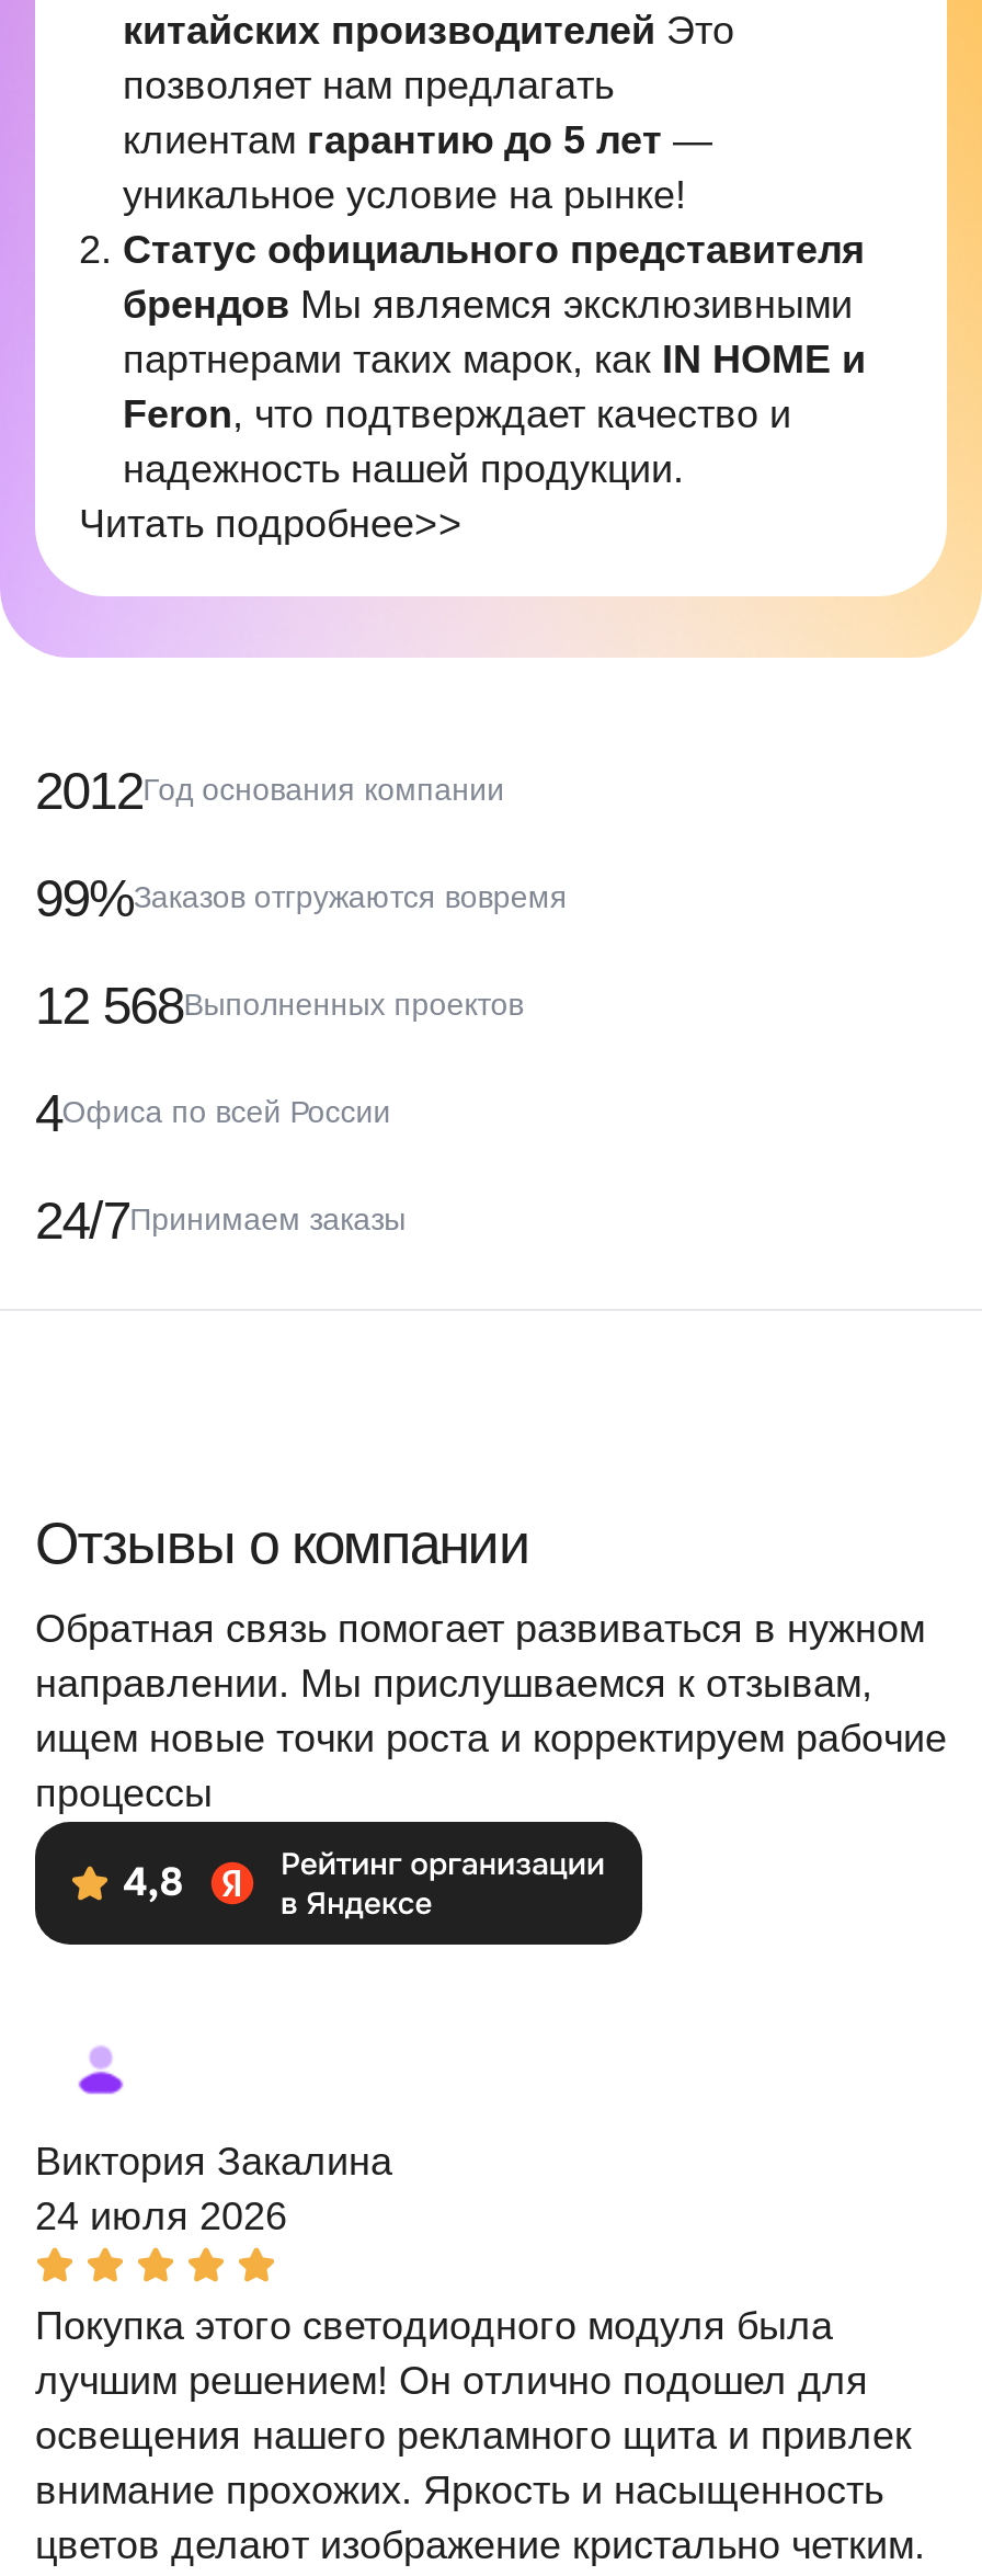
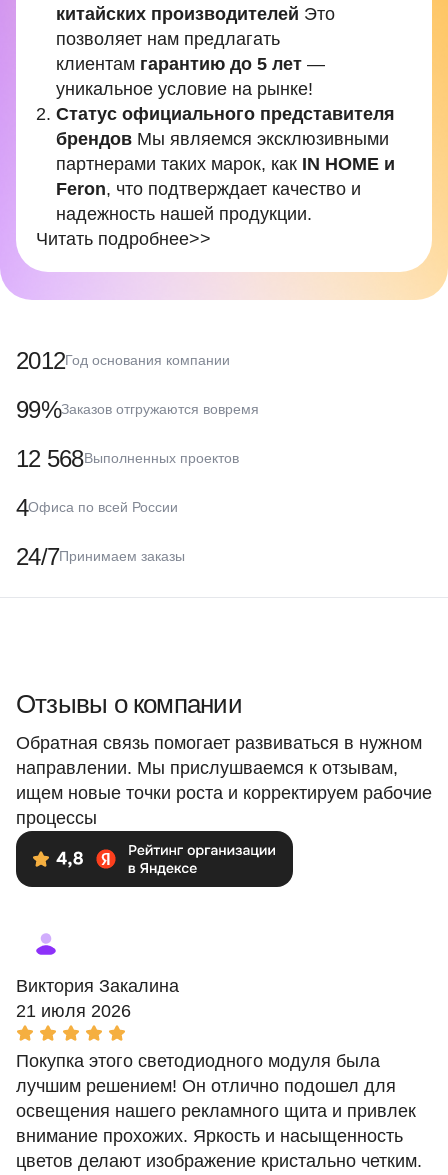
- 24 июля 2026
+ 21 июля 2026
